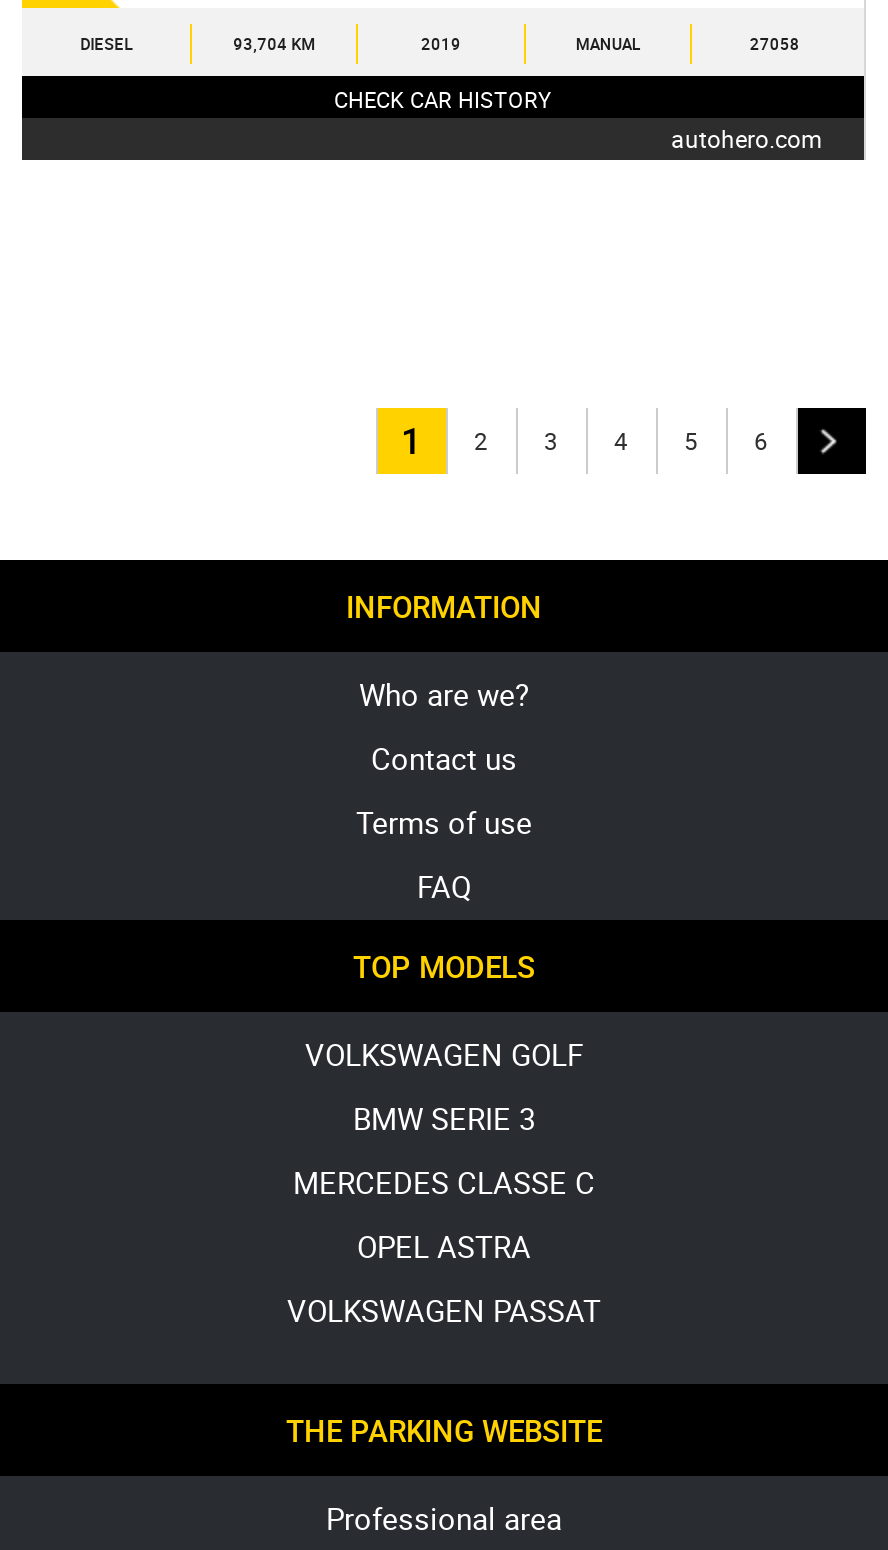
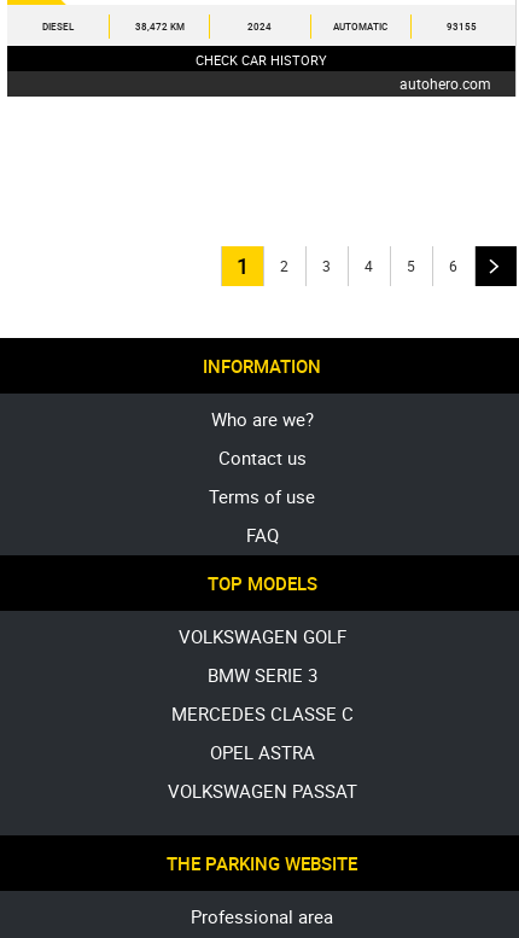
- 93,704 KM
- 2019
- MANUAL
- 27058
+ 38,472 KM
+ 2024
+ AUTOMATIC
+ 93155
